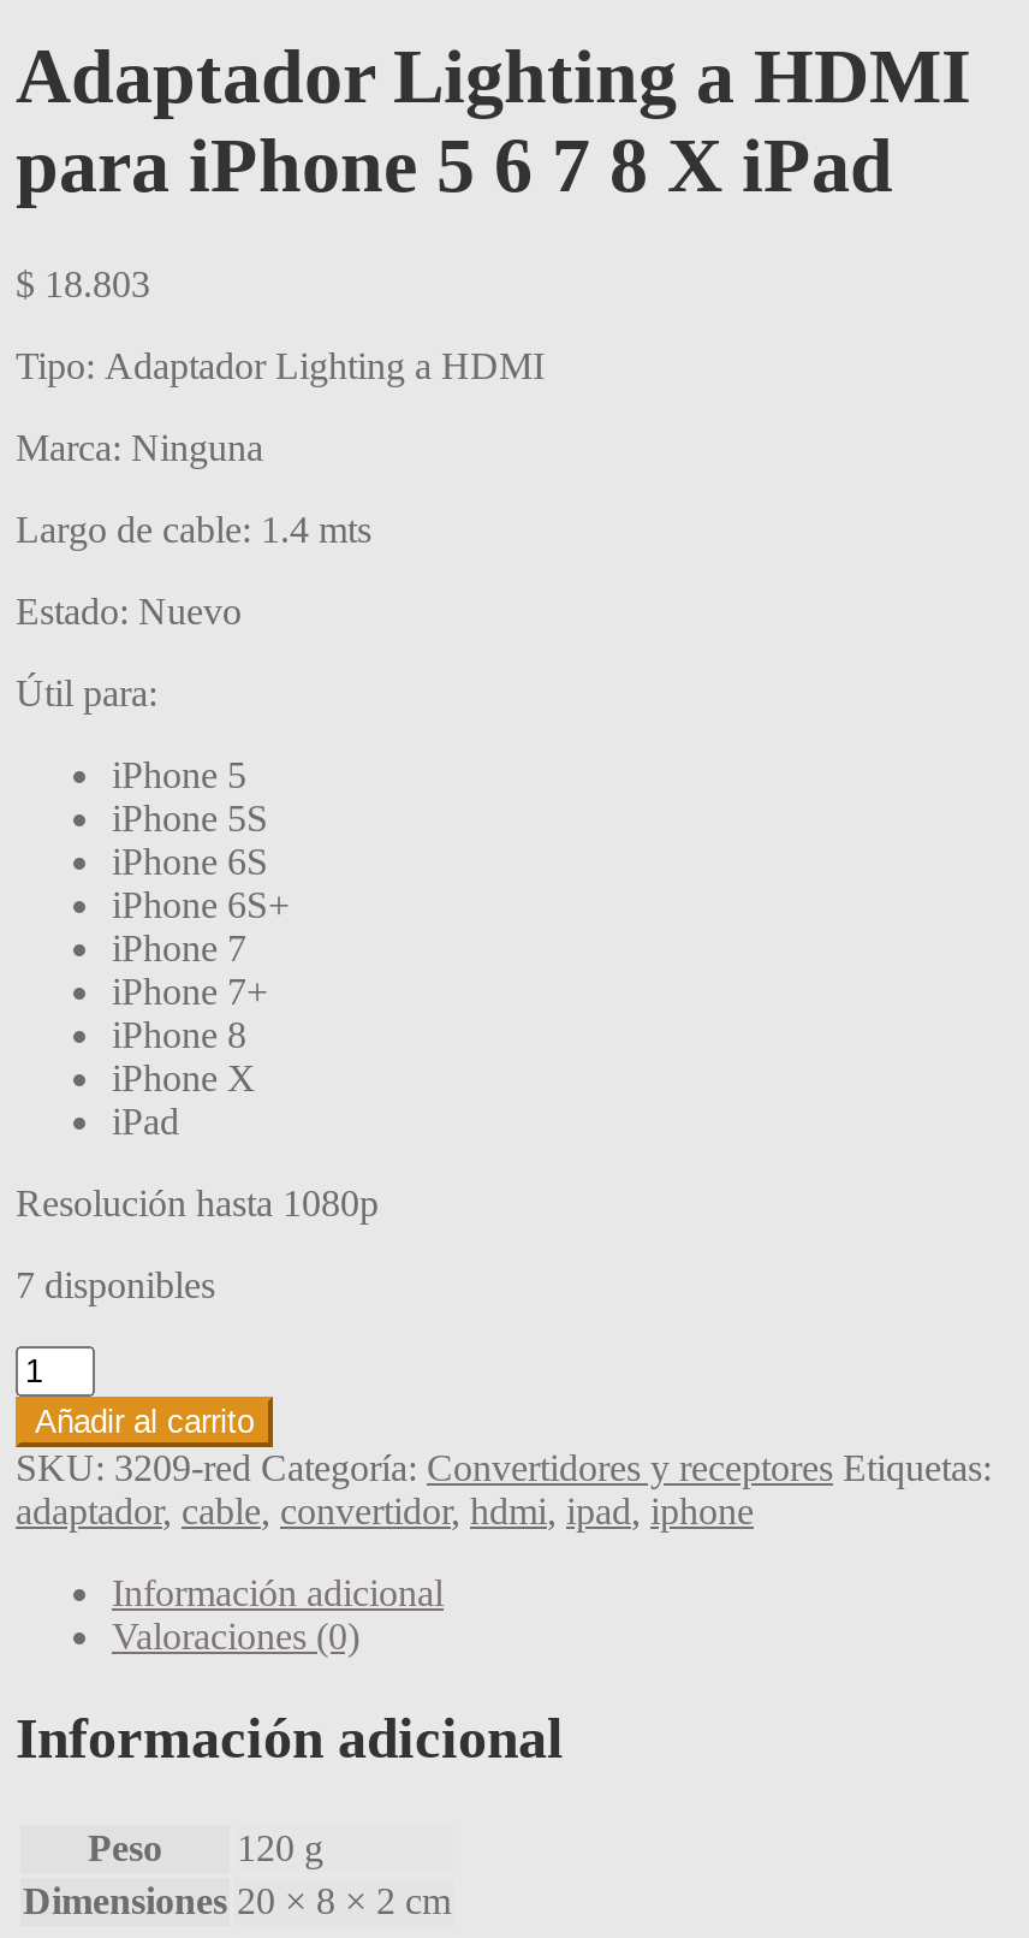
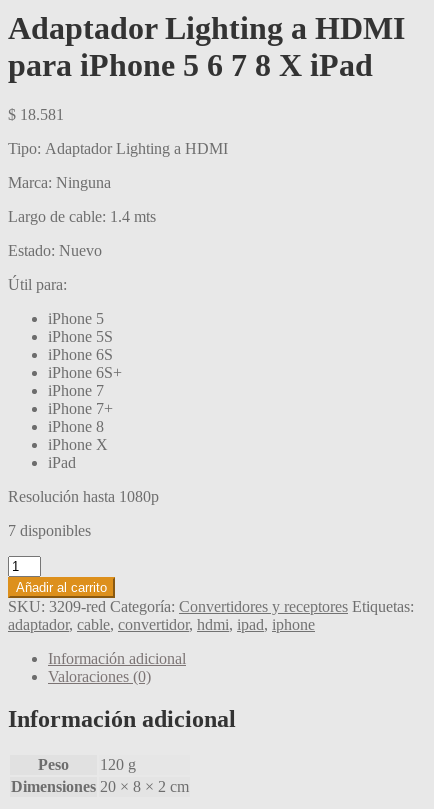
- $18.803
+ $18.581
